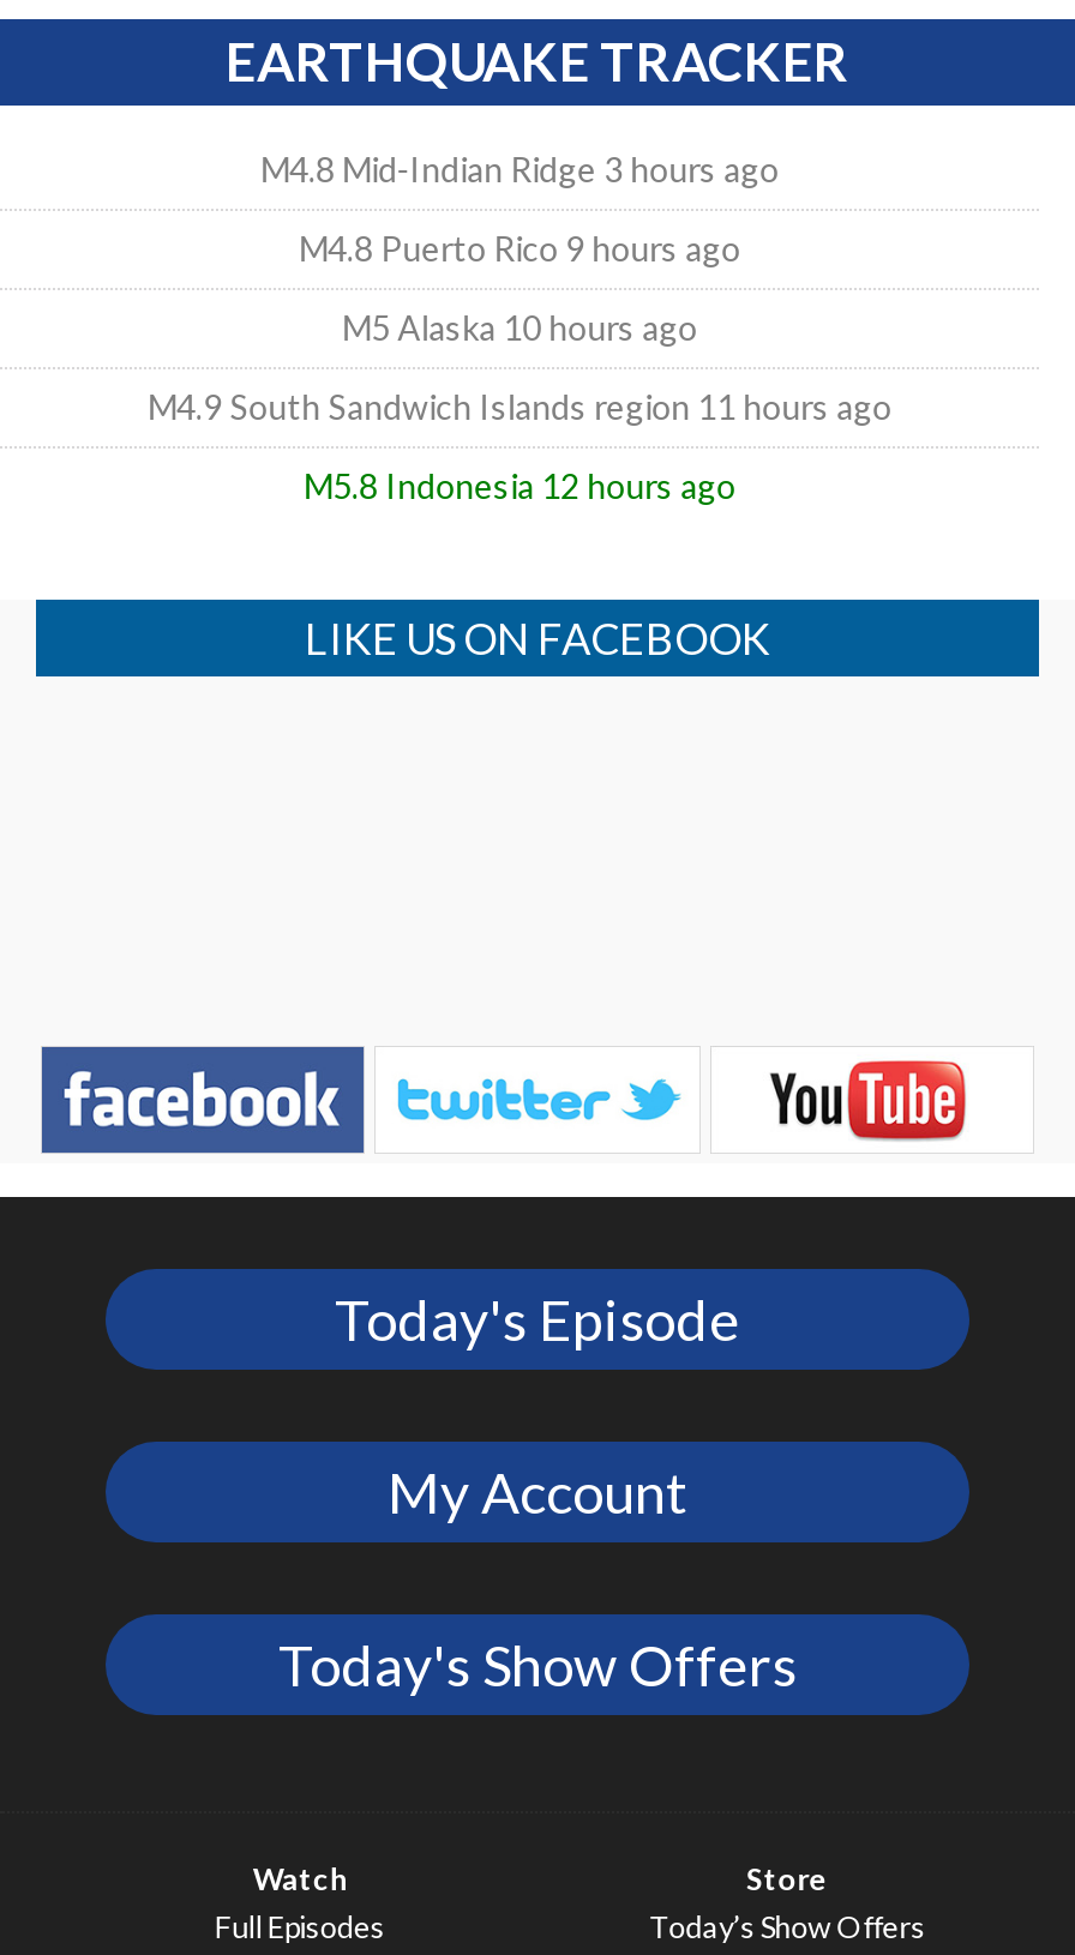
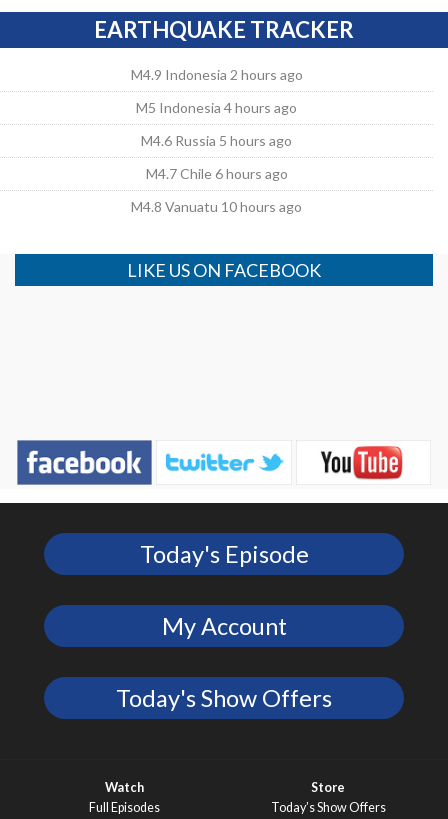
- M4.8 Mid-Indian Ridge 3 hours ago
+ M4.9 Indonesia 2 hours ago

- M4.8 Puerto Rico 9 hours ago
+ M5 Indonesia 4 hours ago

- M5 Alaska 10 hours ago
+ M4.6 Russia 5 hours ago

- M4.9 South Sandwich Islands region 11 hours ago
+ M4.7 Chile 6 hours ago

- M5.8 Indonesia 12 hours ago
+ M4.8 Vanuatu 10 hours ago
